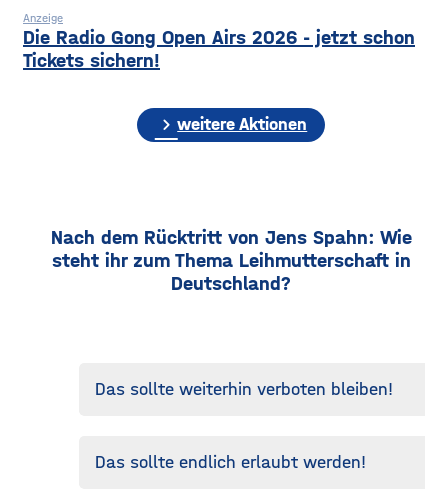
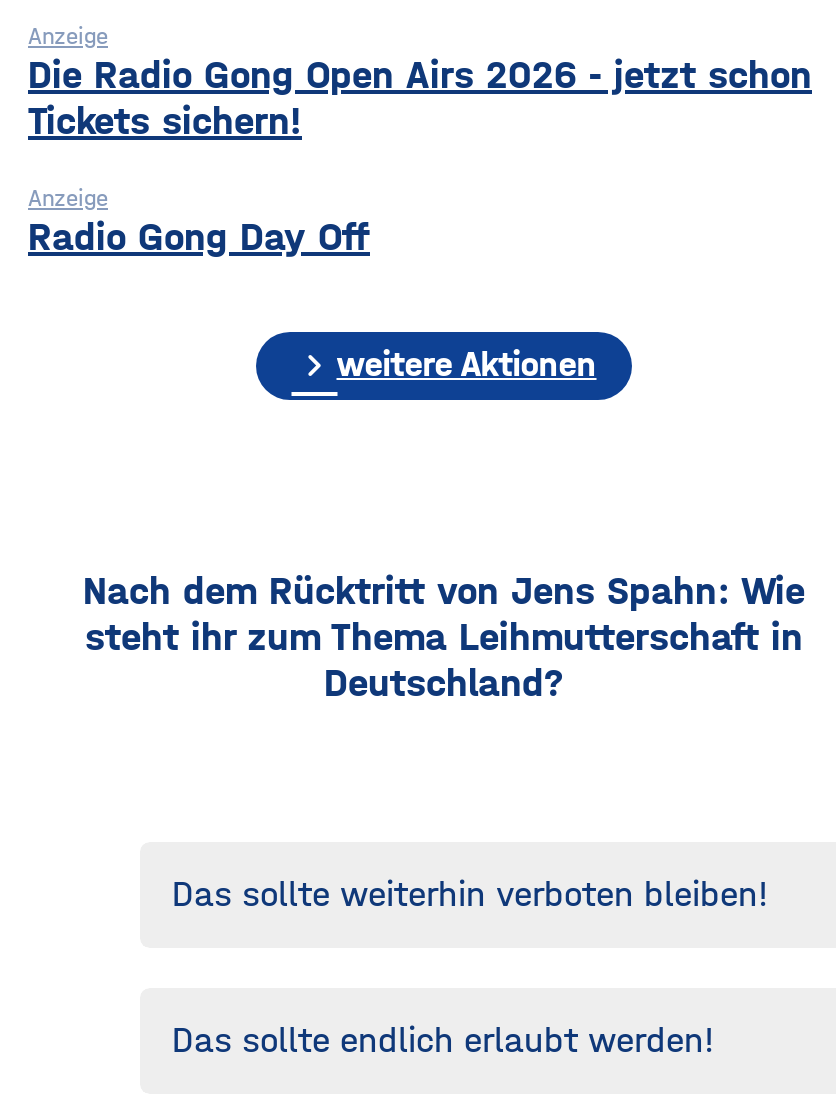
+ Anzeige
+ Radio Gong Day Off
